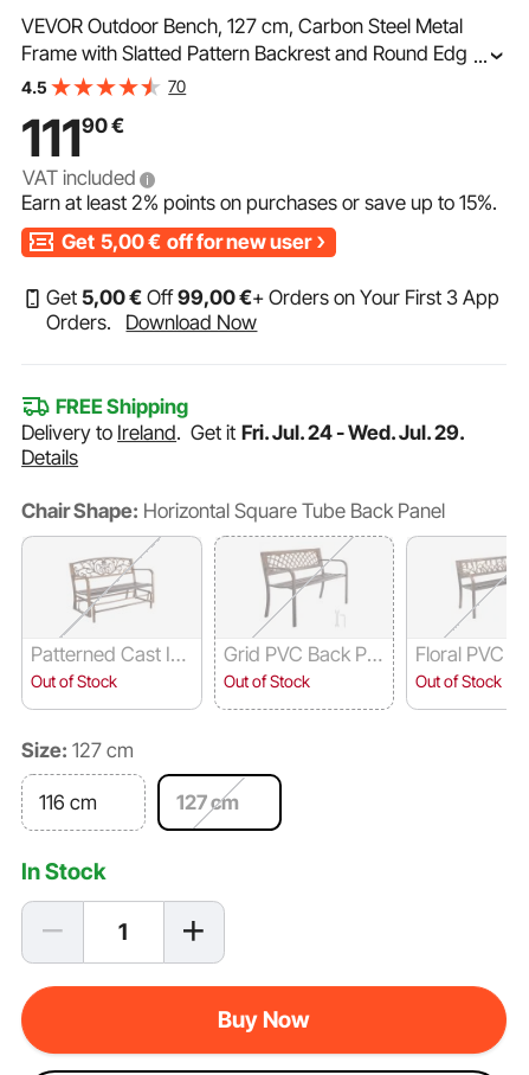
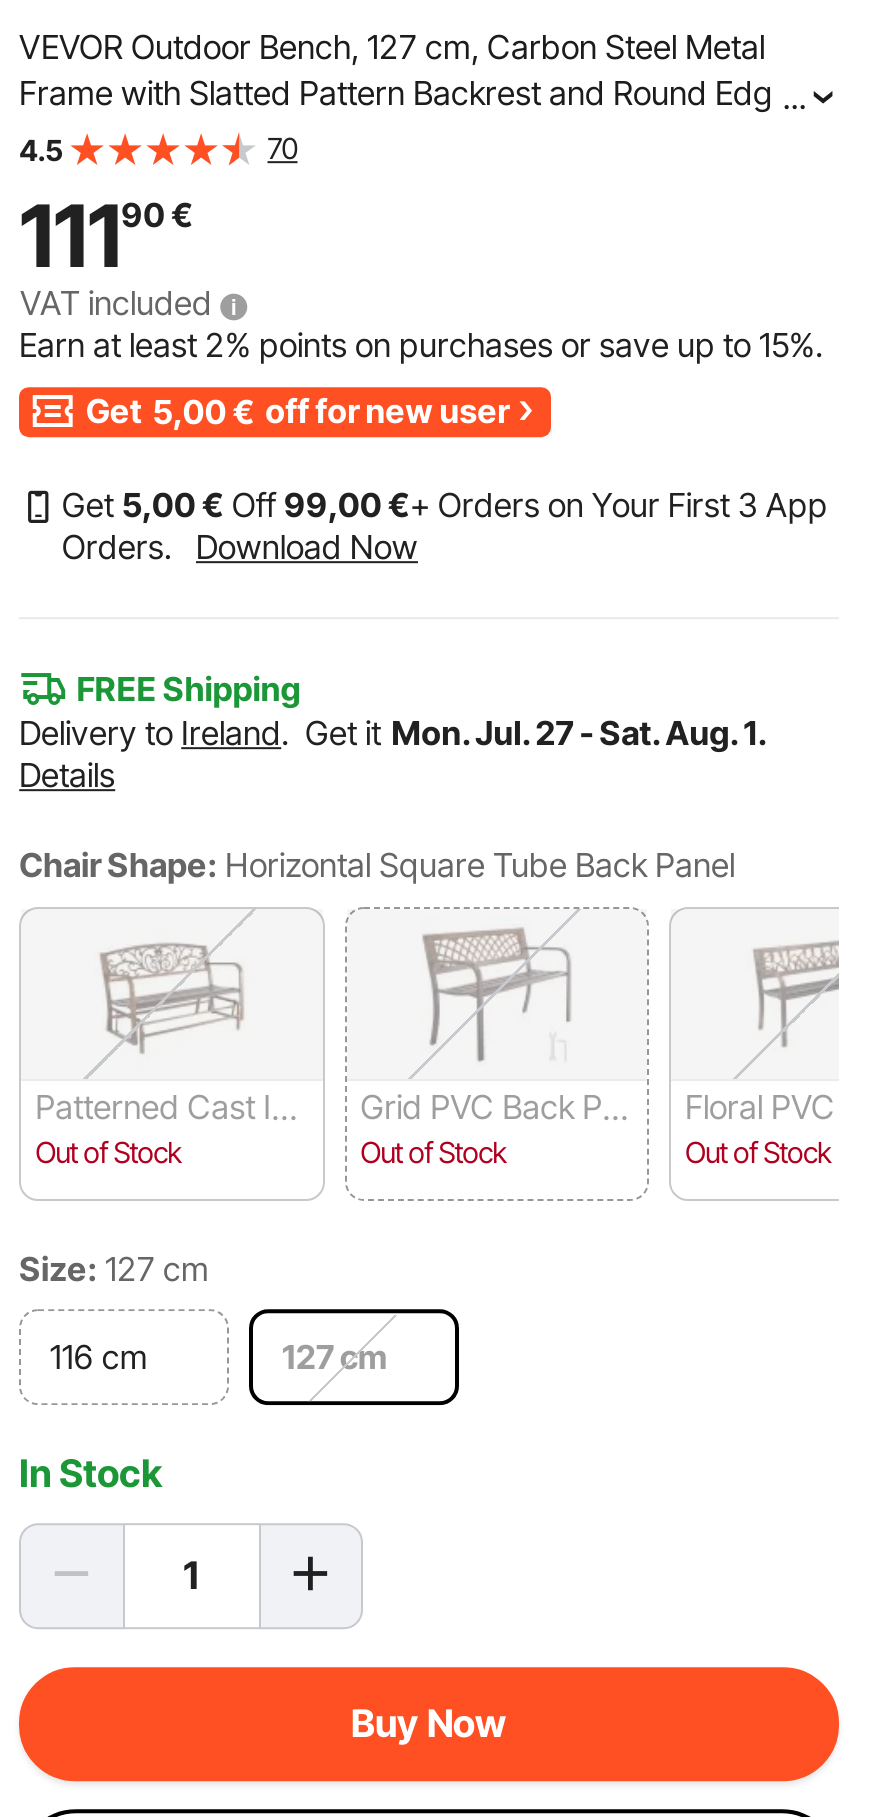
- Delivery to Ireland. Get it Fri. Jul. 24 - Wed. Jul. 29.
+ Delivery to Ireland. Get it Mon. Jul. 27 - Sat. Aug. 1.
